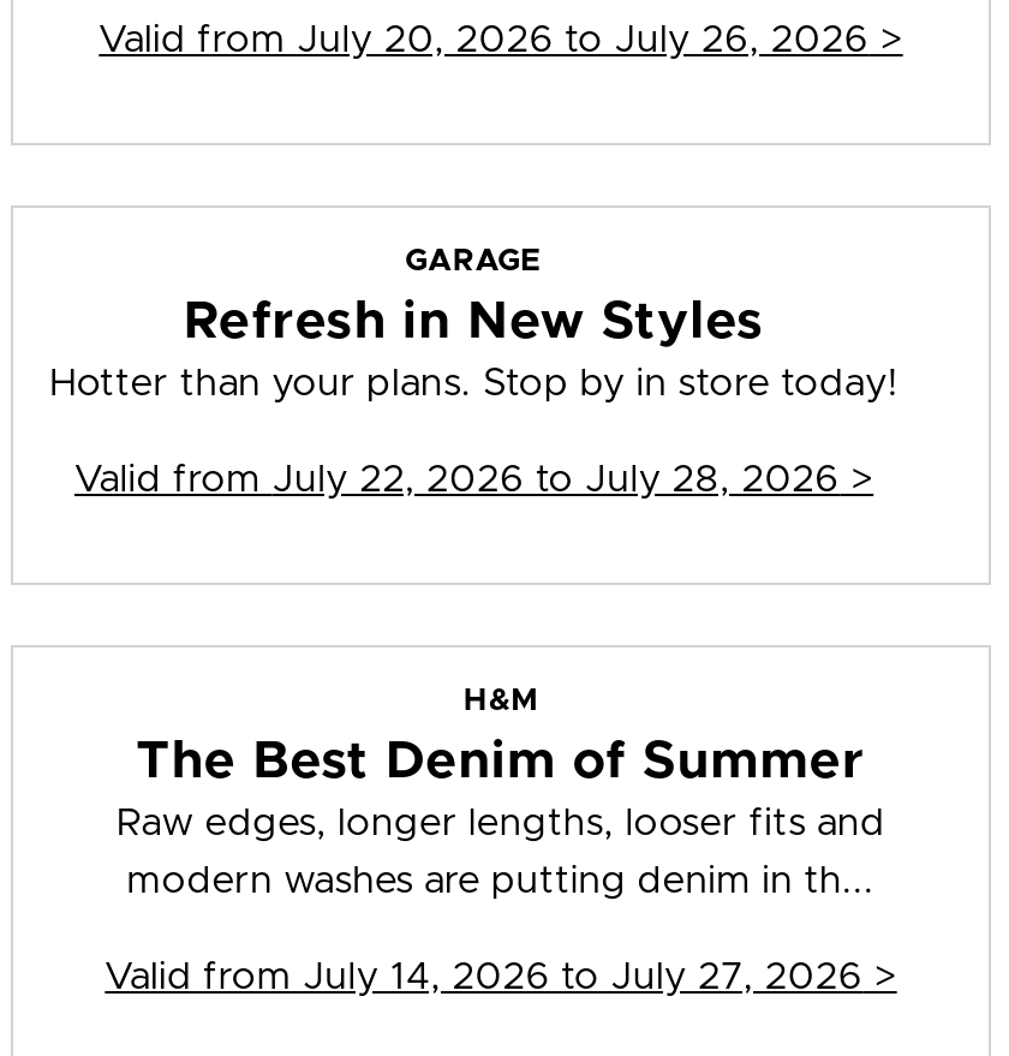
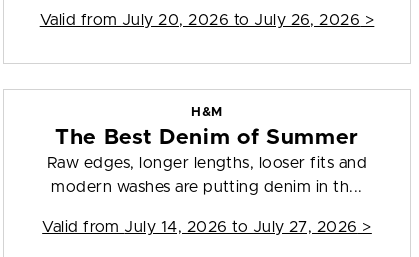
- GARAGE
- Refresh in New Styles
- Hotter than your plans. Stop by in store today!
- Valid from July 22, 2026 to July 28, 2026 >
